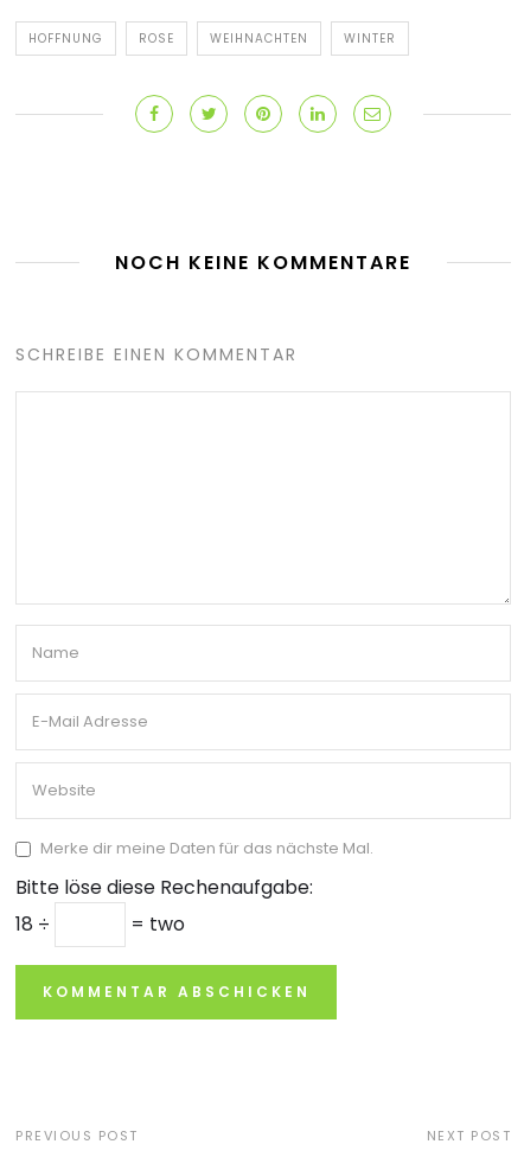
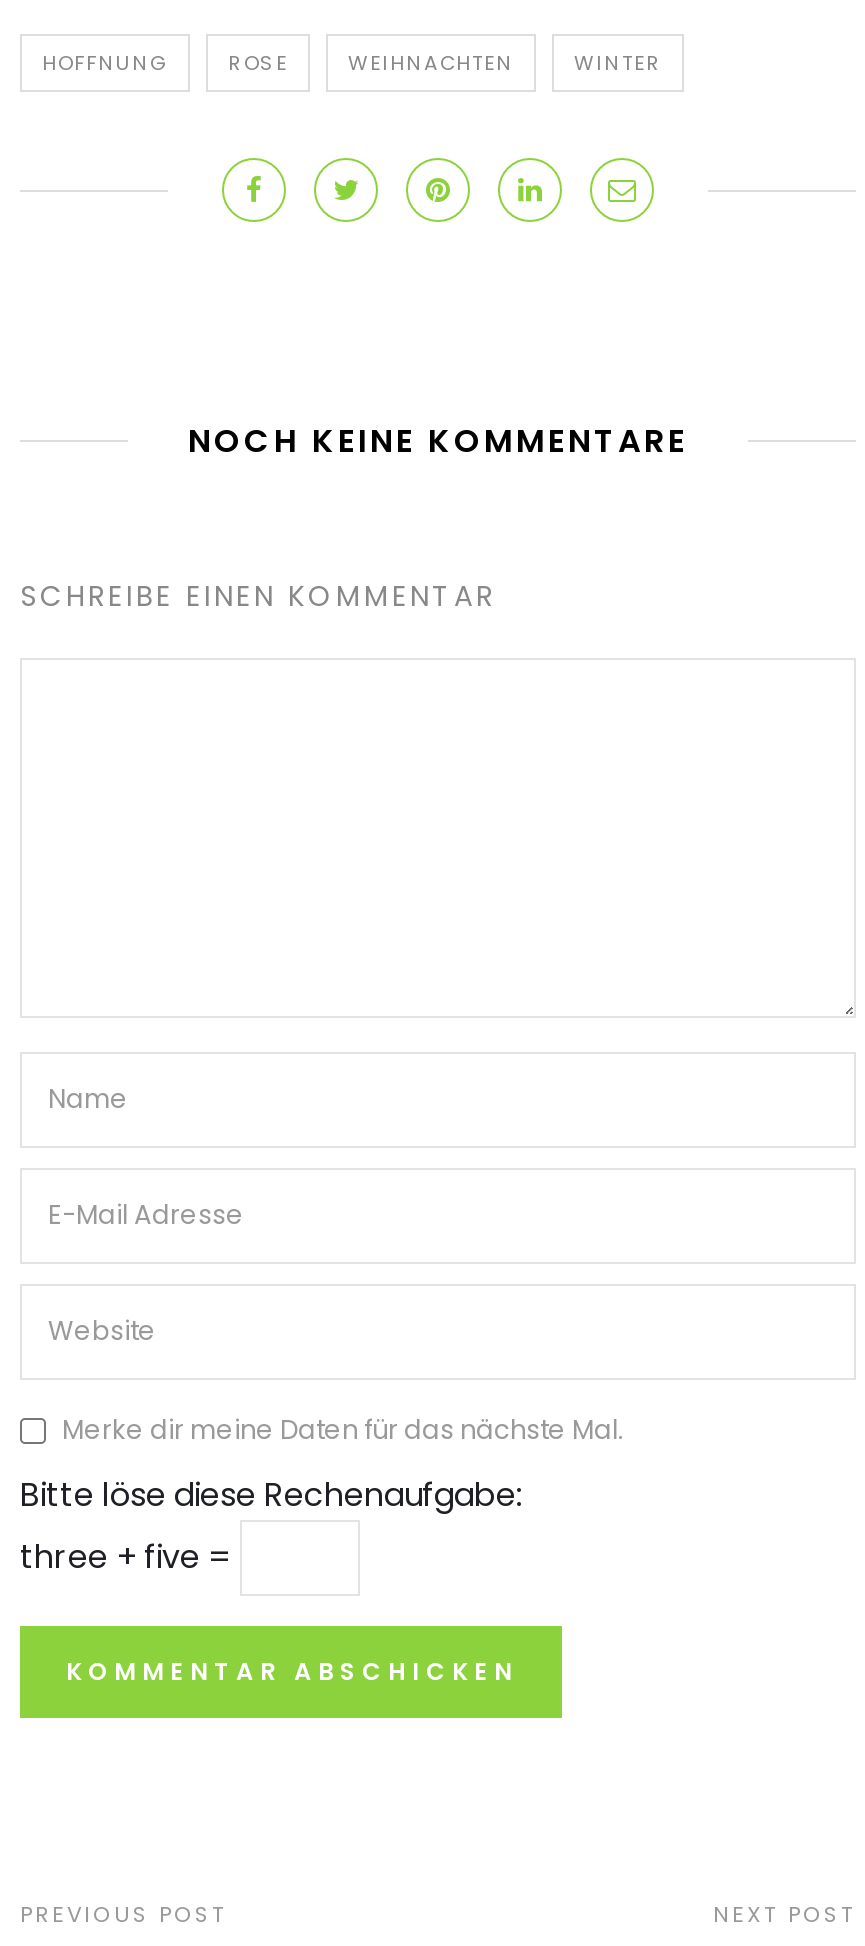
- 18 ÷
- = two
+ three + five =
